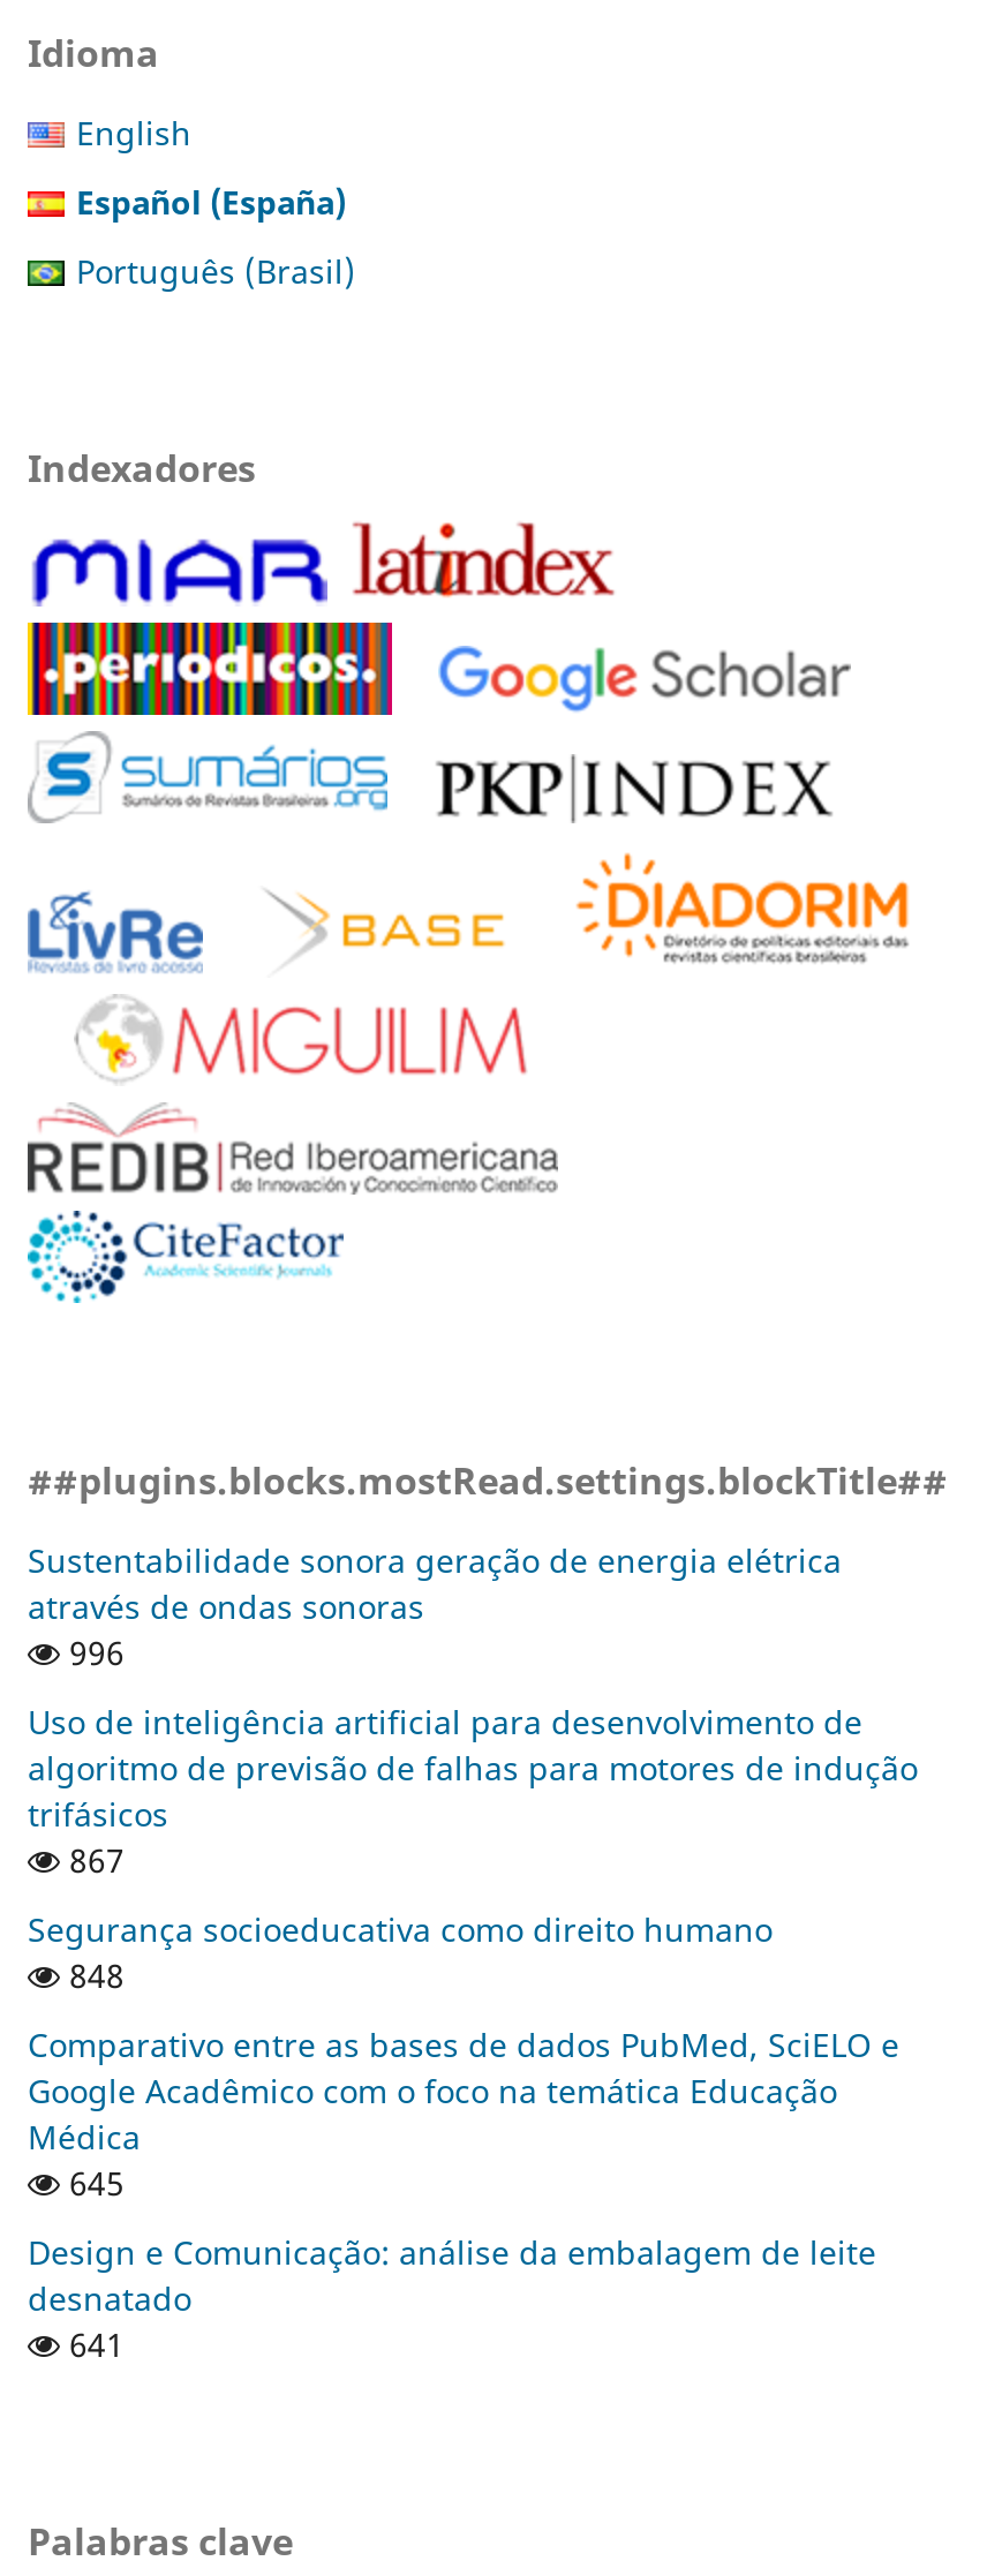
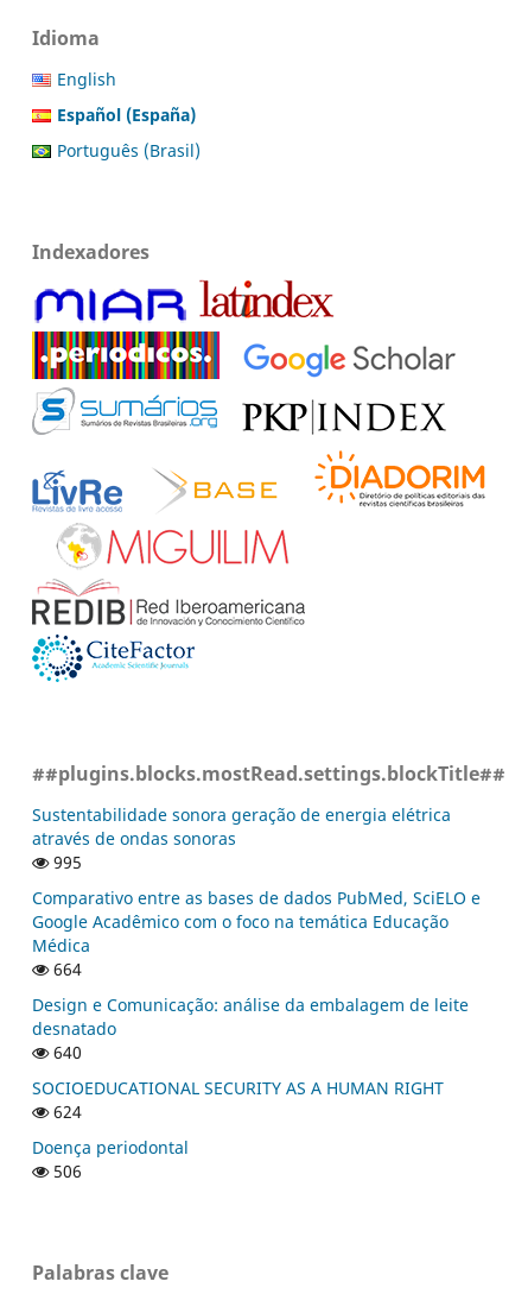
- 996
- Uso de inteligência artificial para desenvolvimento de
- algoritmo de previsão de falhas para motores de indução
- trifásicos
- 867
- Segurança socioeducativa como direito humano
- 848
+ 995

moved up: Comparativo entre as bases de dados PubMed, SciELO e | Google Acadêmico com o foco na temática Educação | Médica

- 645
+ 664

moved up: Design e Comunicação: análise da embalagem de leite | desnatado

- 641
+ 640
+ SOCIOEDUCATIONAL SECURITY AS A HUMAN RIGHT
+ 624
+ Doença periodontal
+ 506
